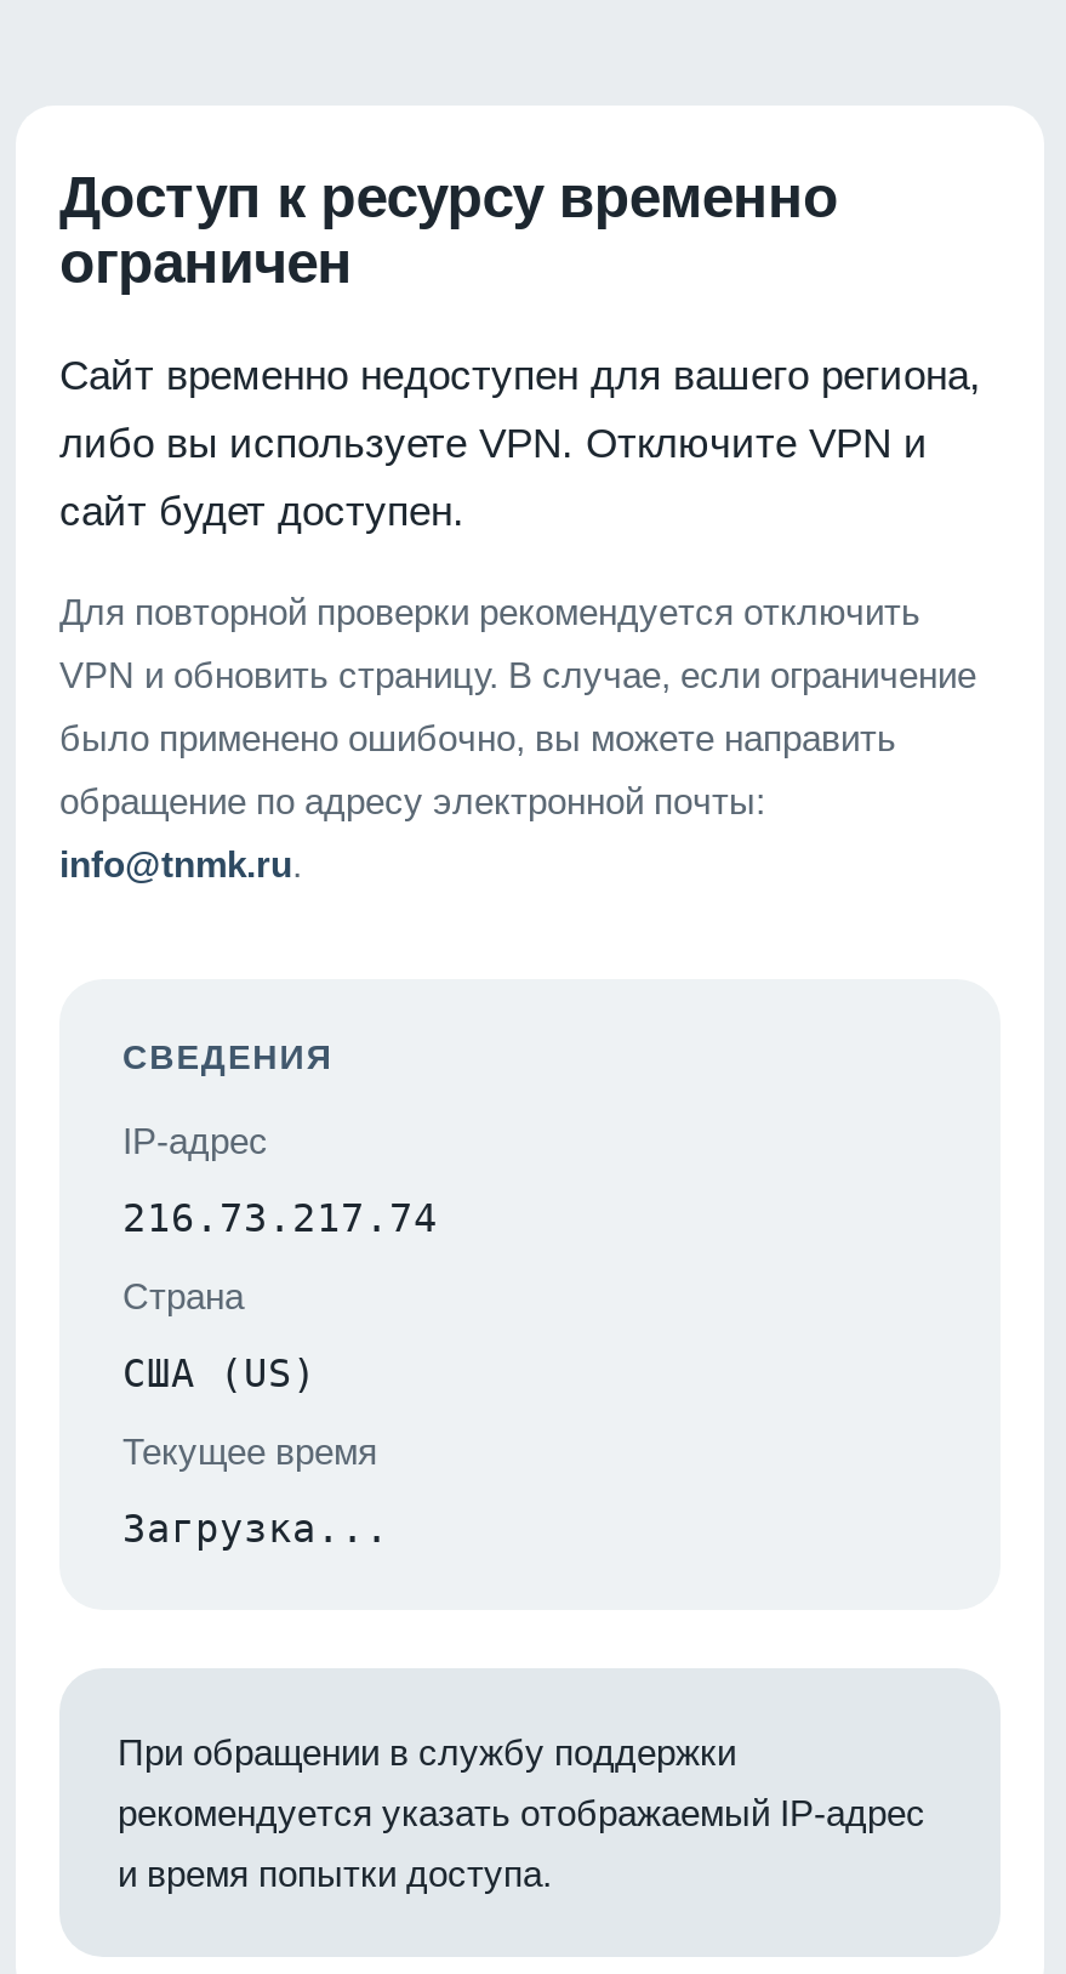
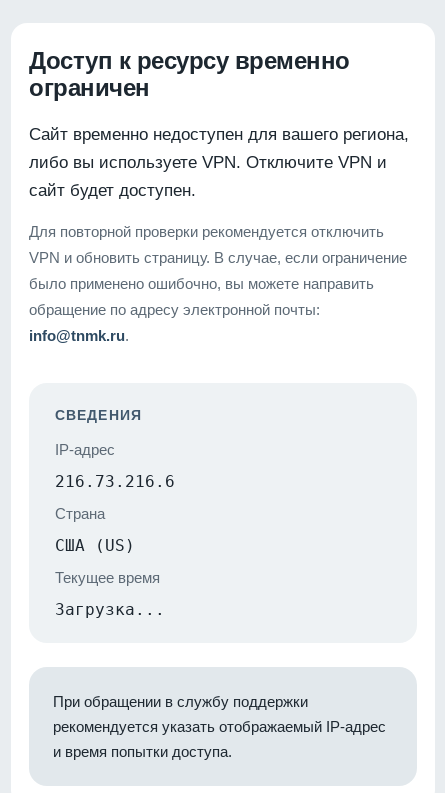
- 216.73.217.74
+ 216.73.216.6
